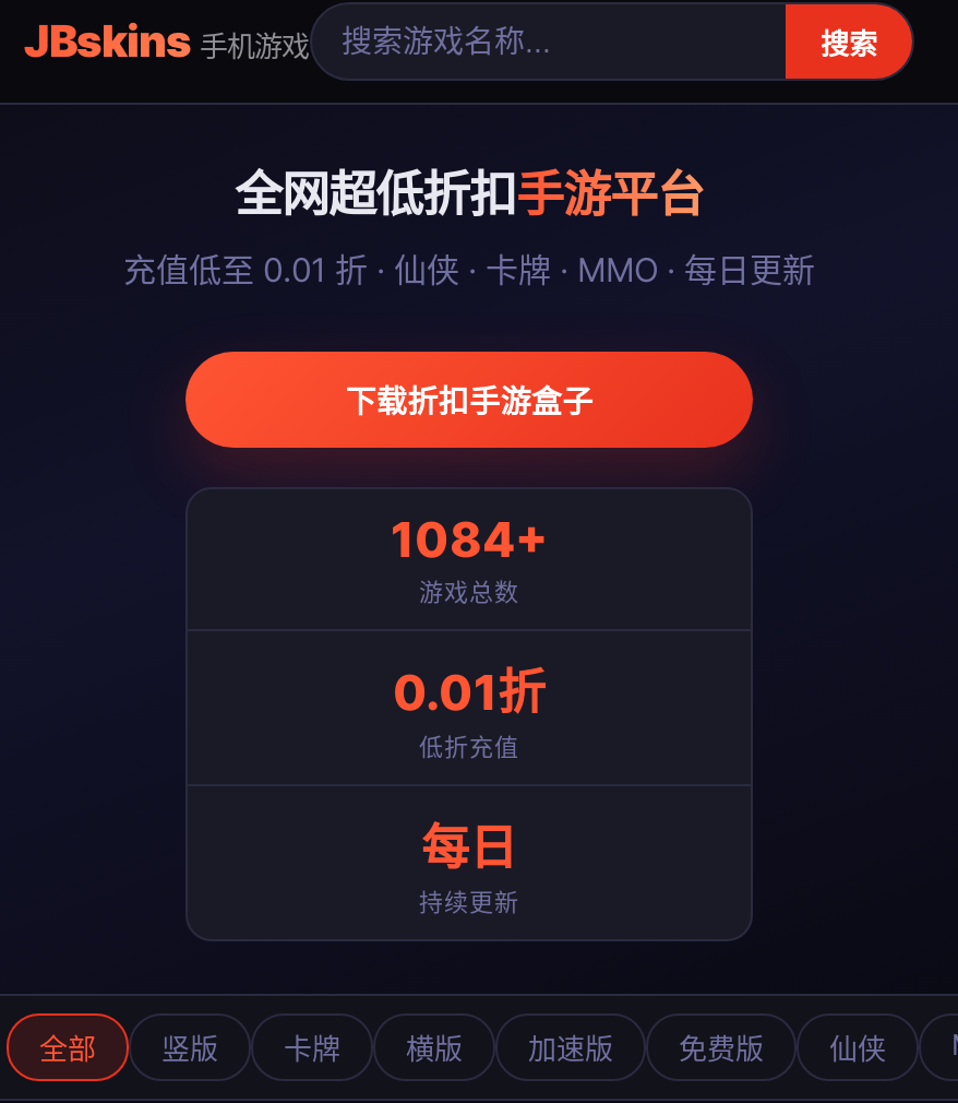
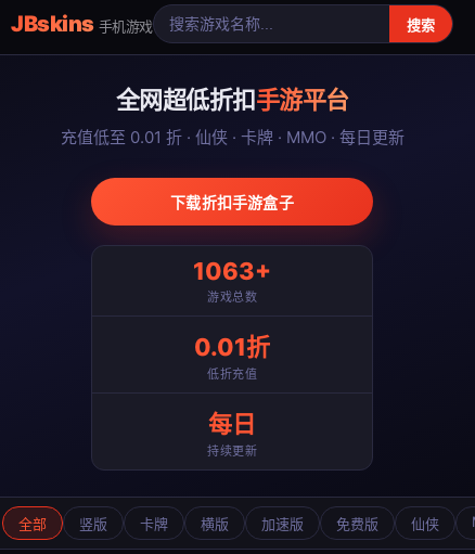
- 1084+
+ 1063+
